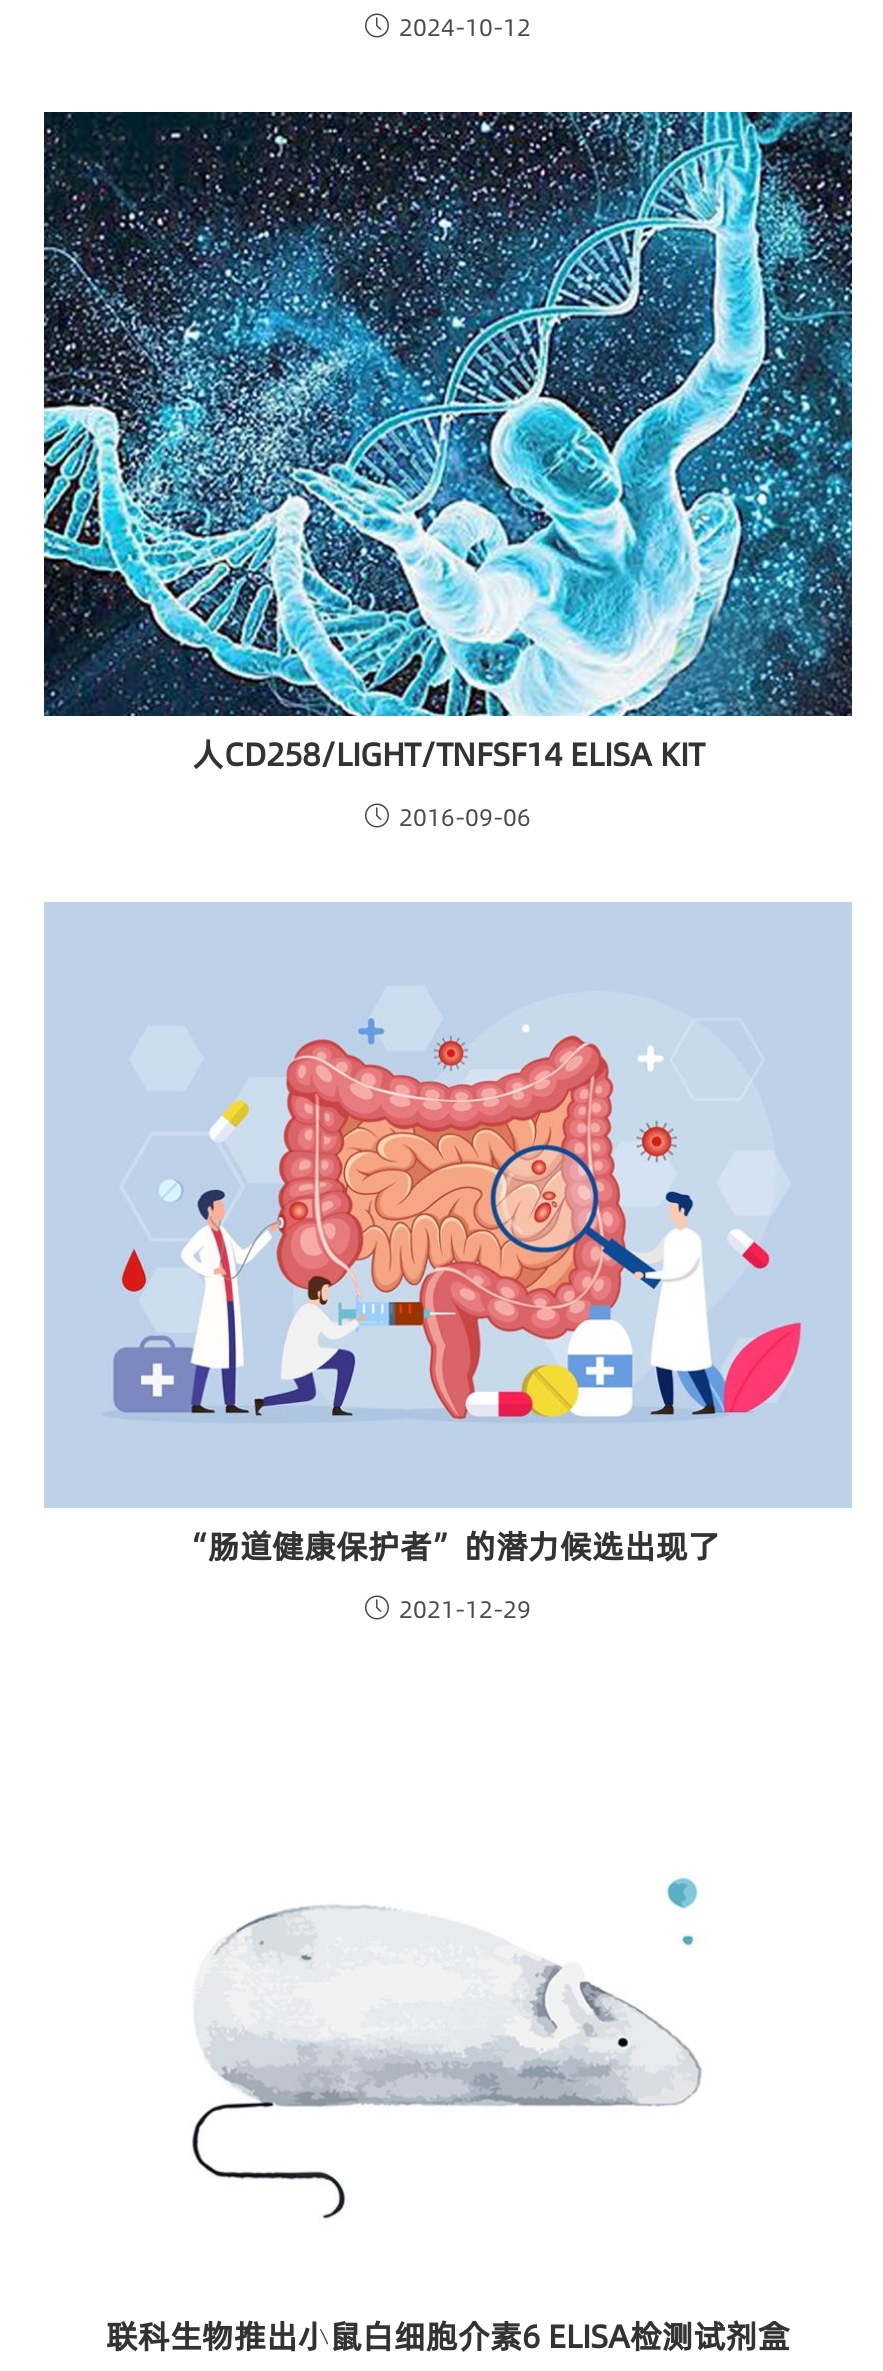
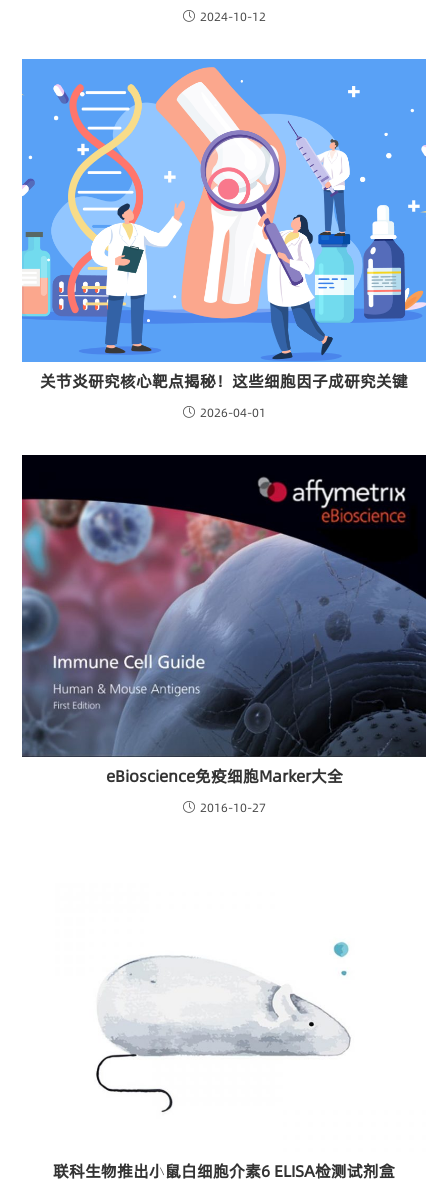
- [image]
- 人CD258/LIGHT/TNFSF14 ELISA KIT
+ [image]
+ 关节炎研究核心靶点揭秘！这些细胞因子成研究关键

- 2016-09-06
+ 2026-04-01

- [image]
- “肠道健康保护者”的潜力候选出现了
+ [image]
+ eBioscience免疫细胞Marker大全

- 2021-12-29
+ 2016-10-27
